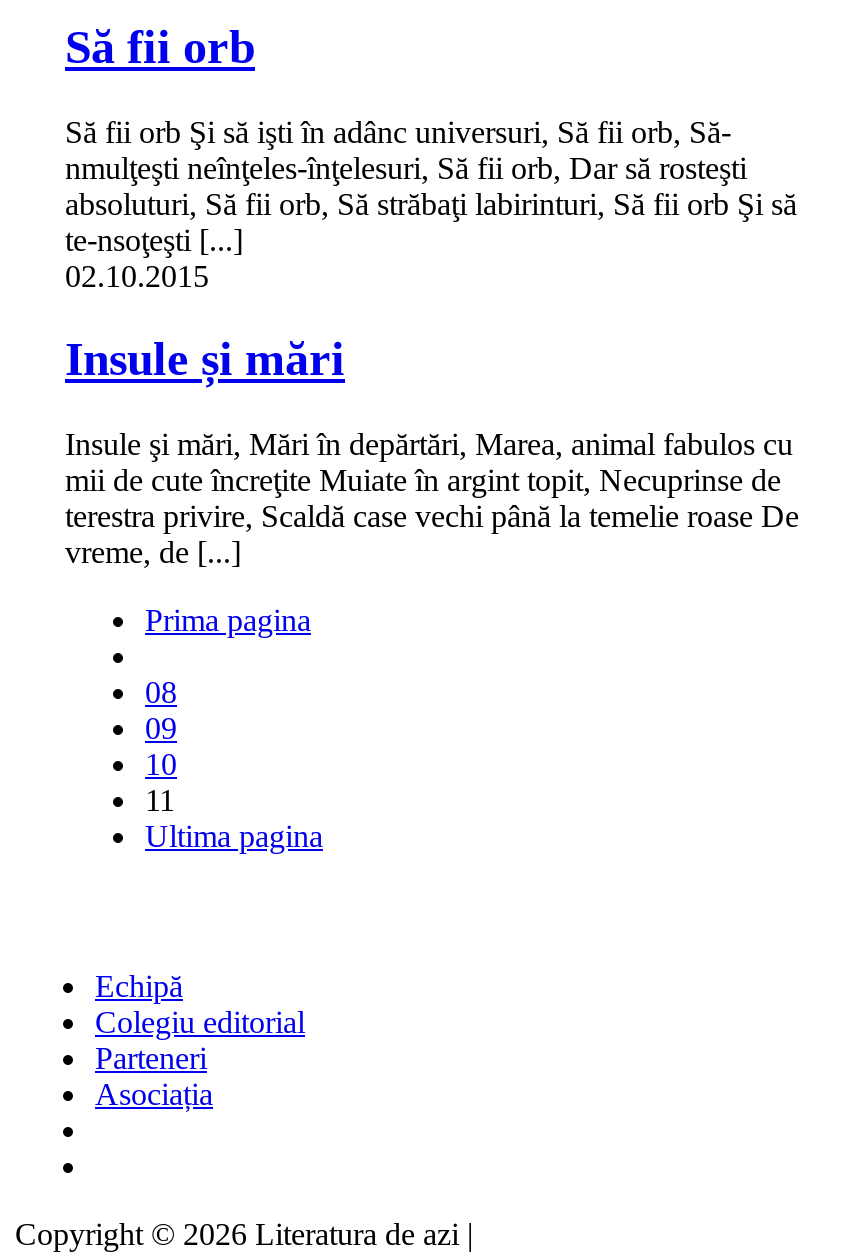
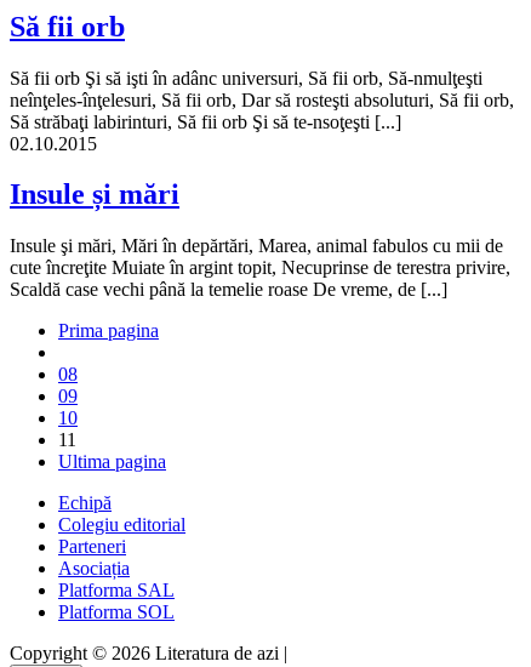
+ Platforma SAL
+ Platforma SOL
